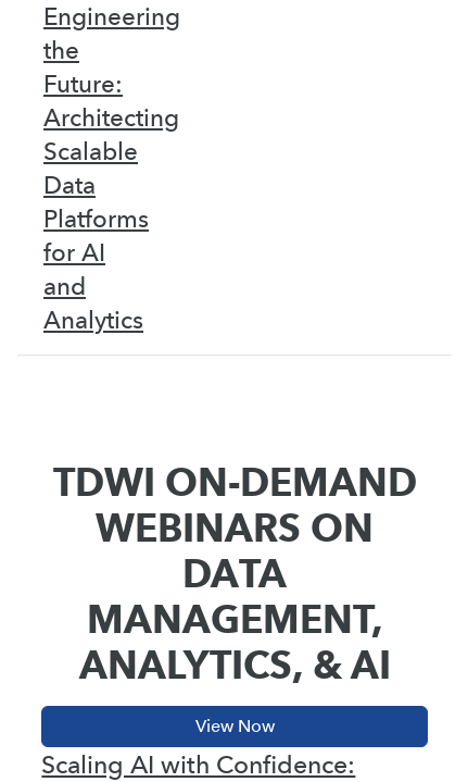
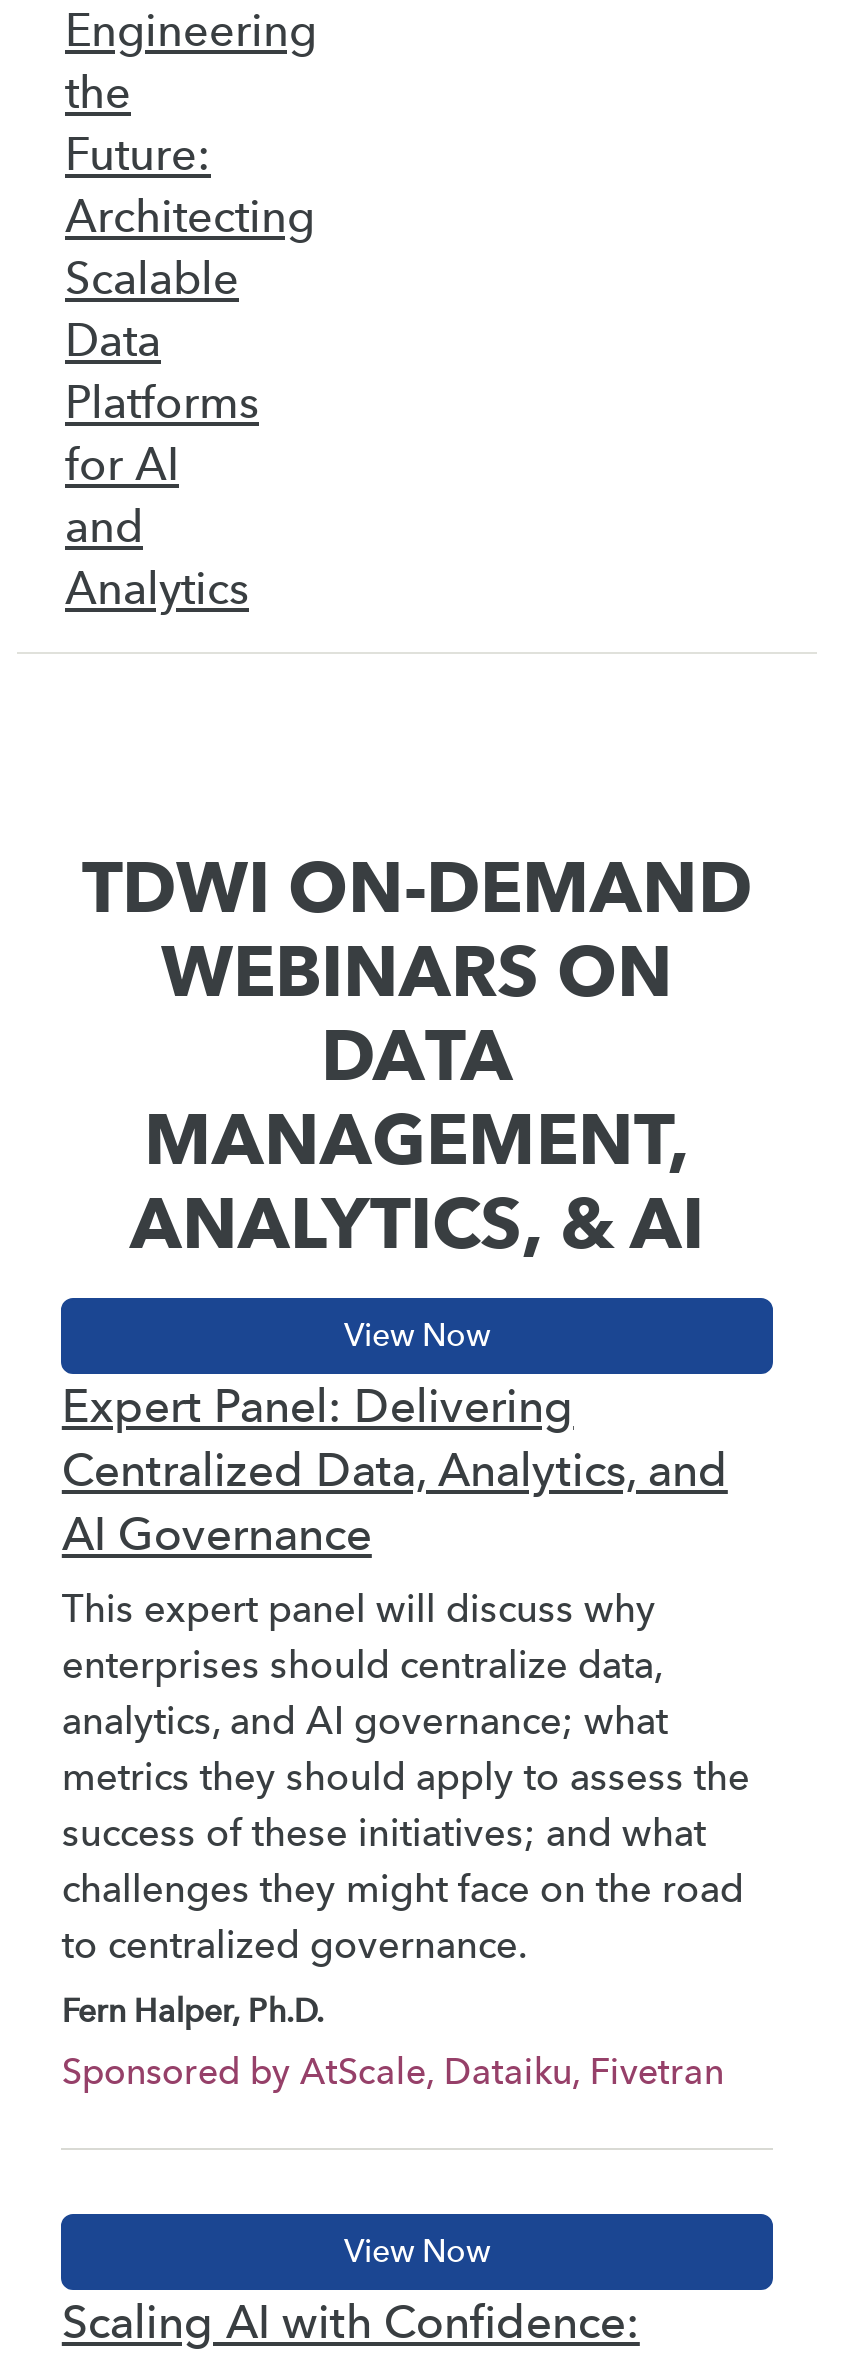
+ Expert Panel: Delivering
+ Centralized Data, Analytics, and
+ AI Governance
+ This expert panel will discuss why
+ enterprises should centralize data,
+ analytics, and AI governance; what
+ metrics they should apply to assess the
+ success of these initiatives; and what
+ challenges they might face on the road
+ to centralized governance.
+ Fern Halper, Ph.D.
+ Sponsored by AtScale, Dataiku, Fivetran
